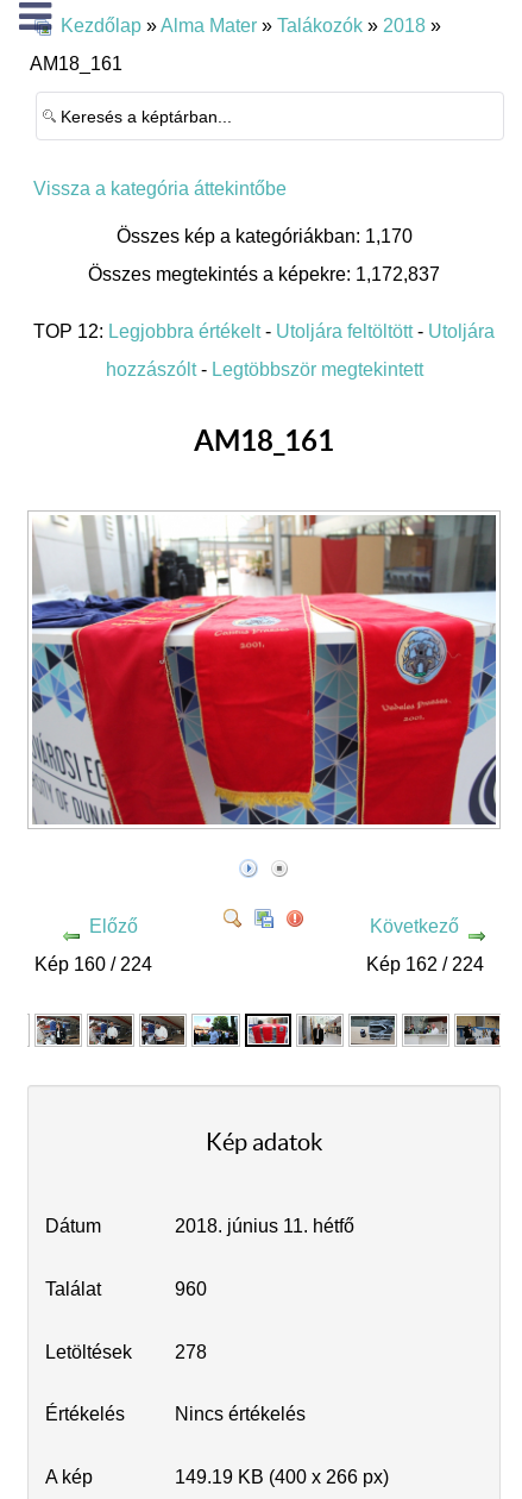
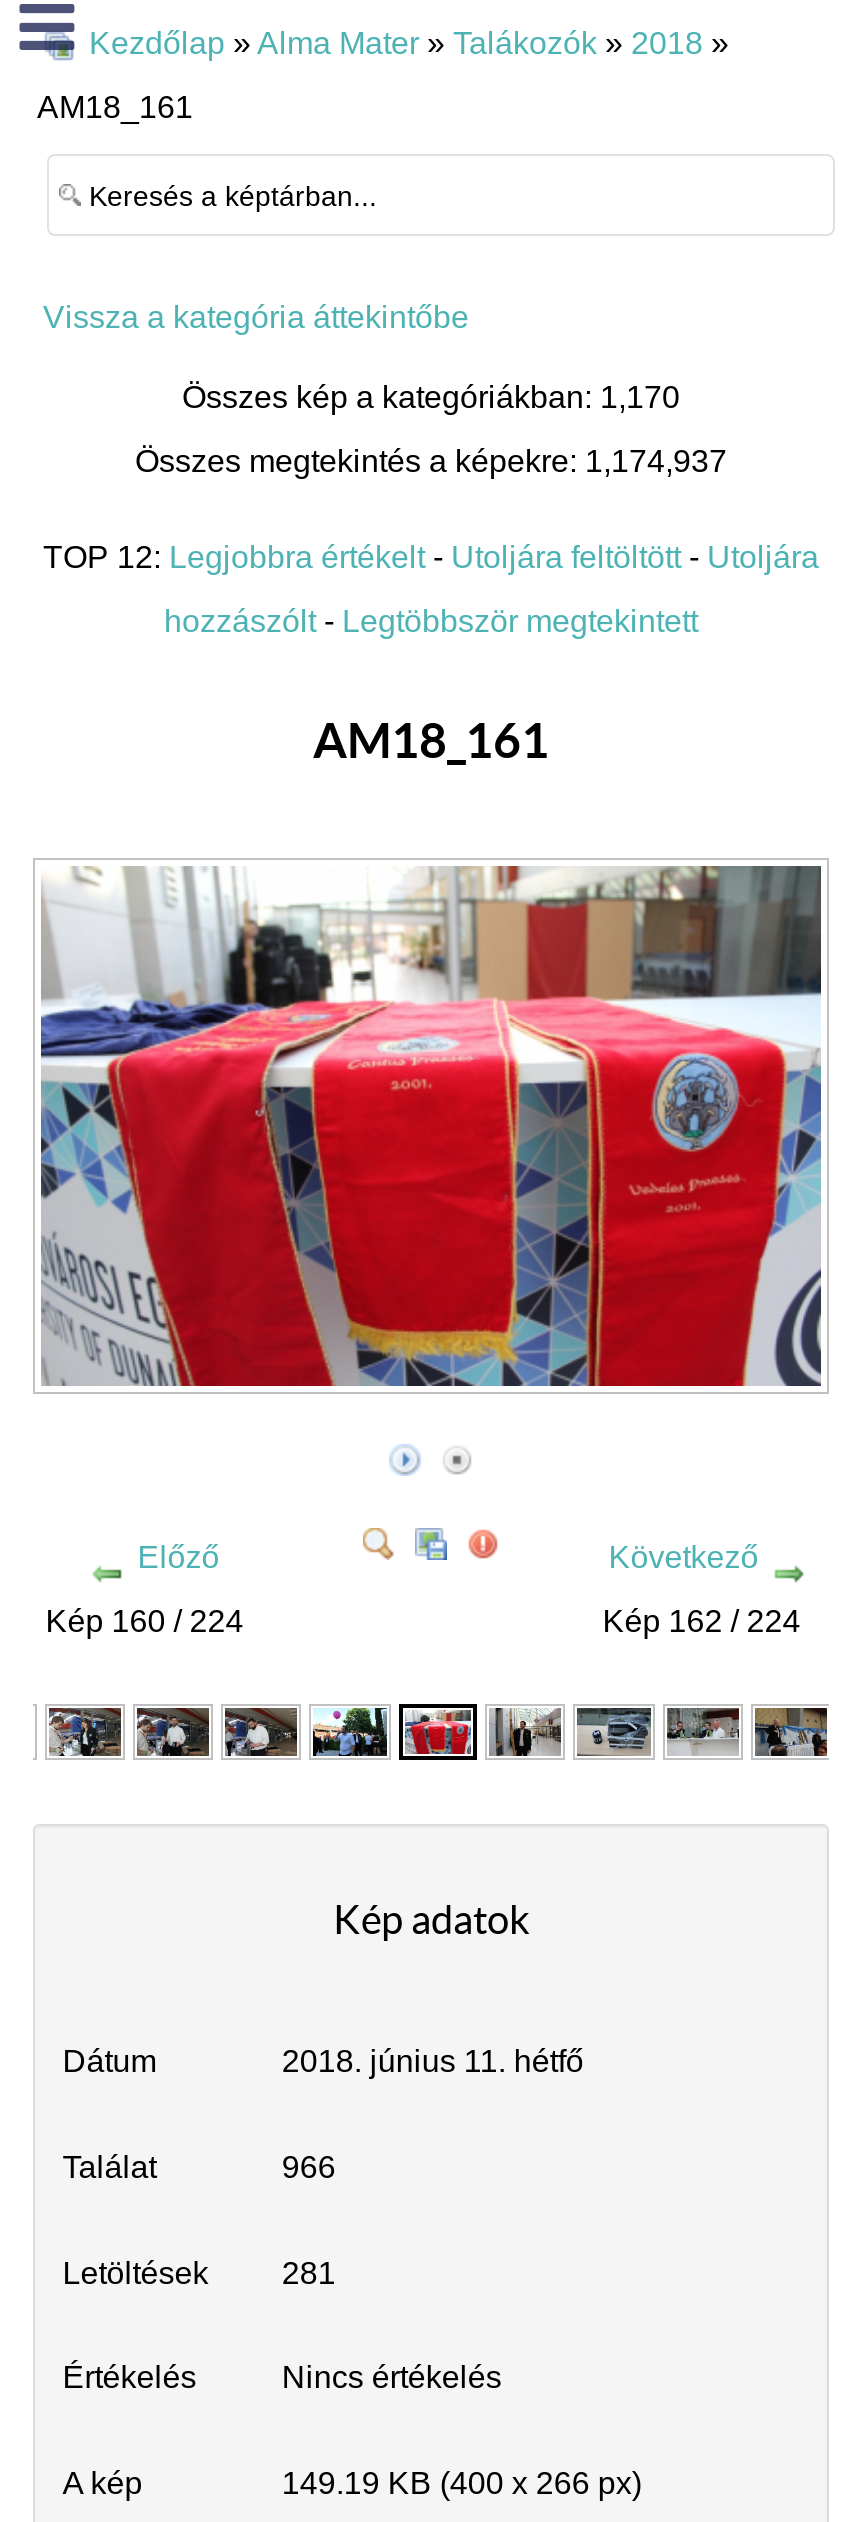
- Összes megtekintés a képekre: 1,172,837
+ Összes megtekintés a képekre: 1,174,937

- 960
+ 966

- 278
+ 281
